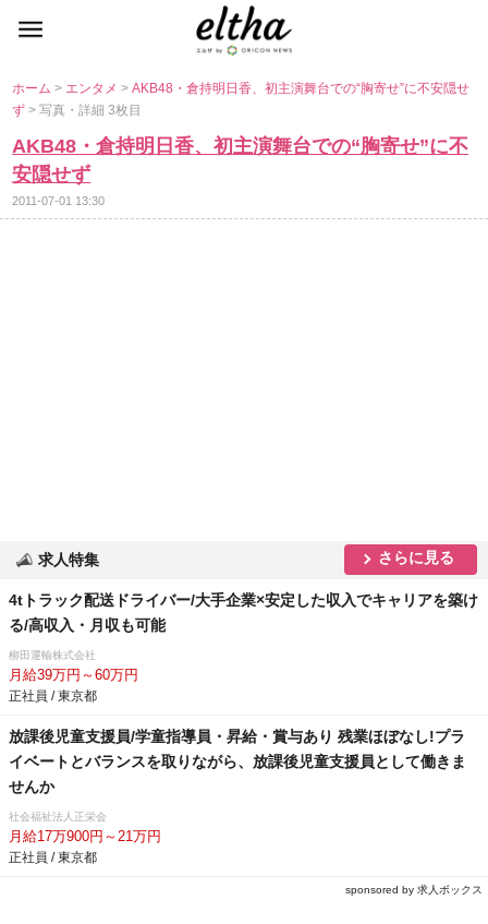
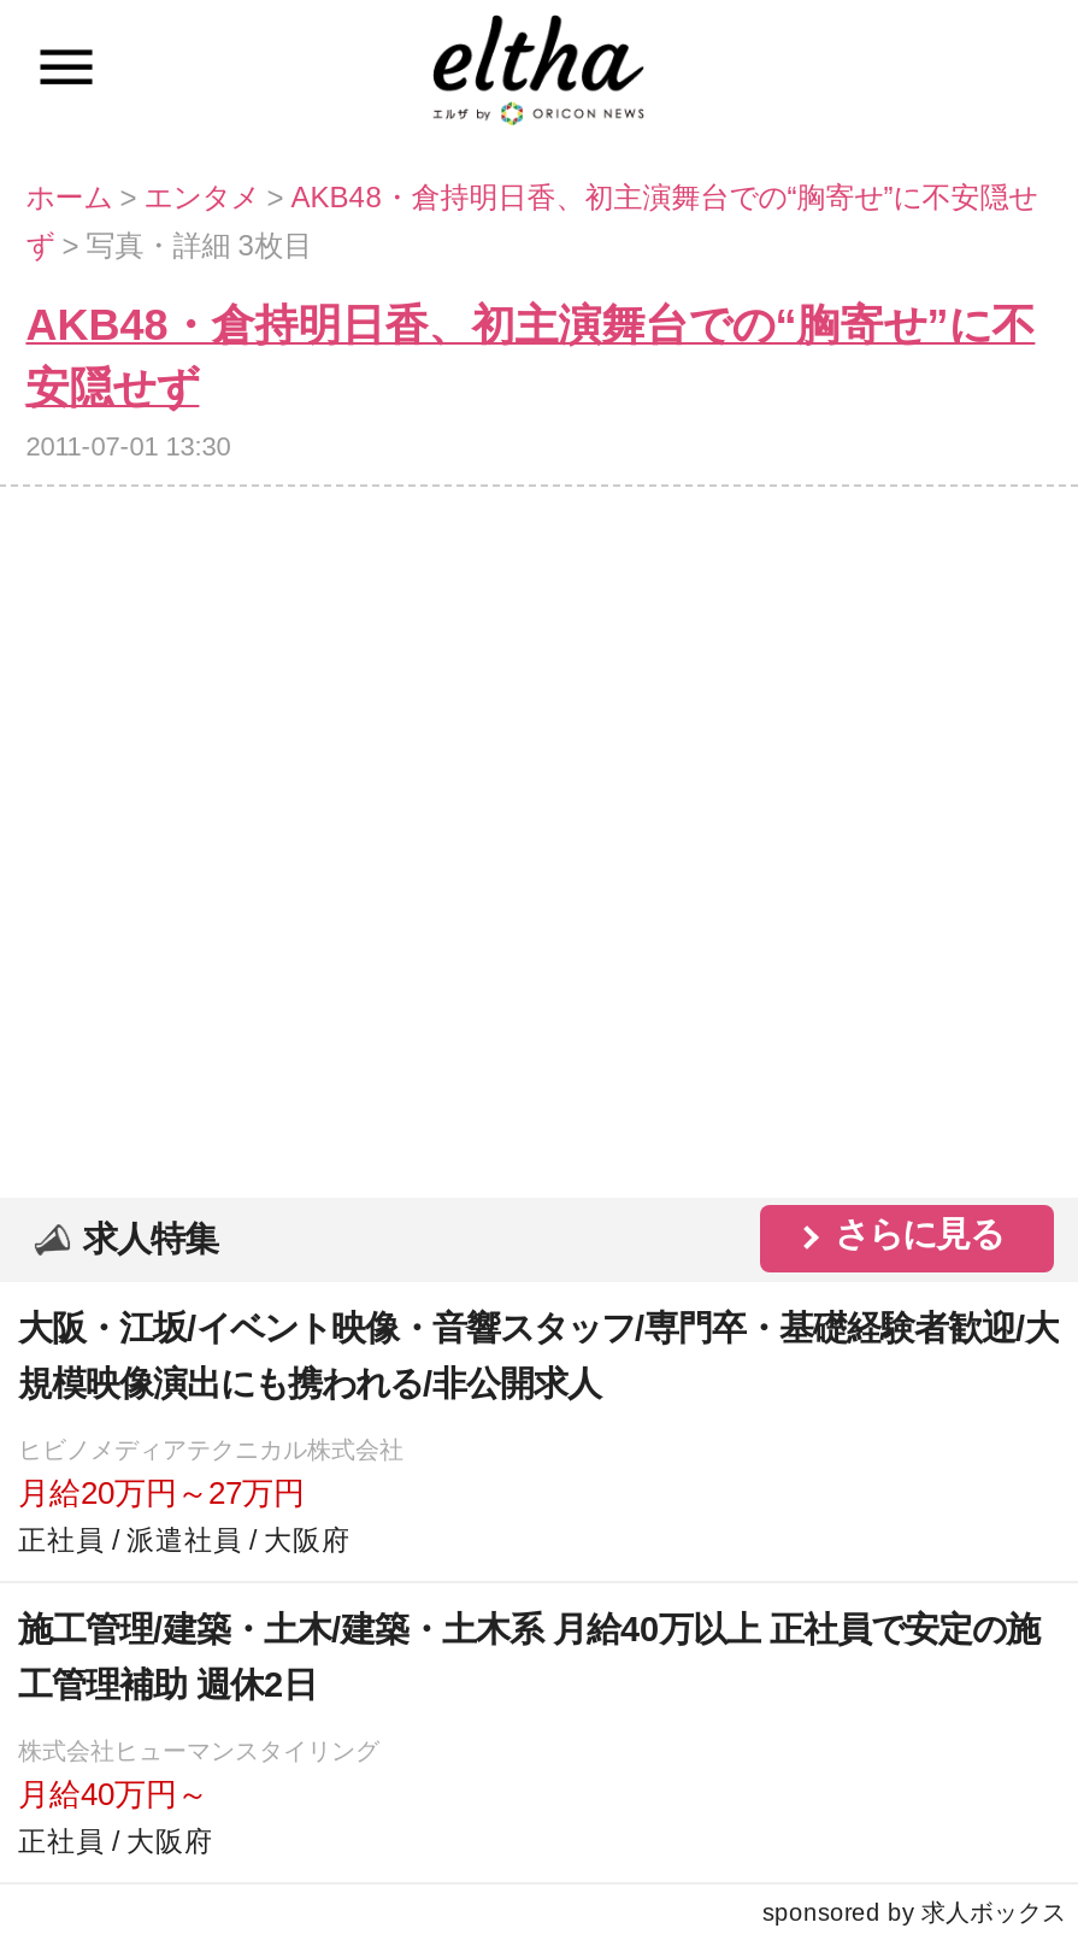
- 4tトラック配送ドライバー/大手企業×安定した収入でキャリアを築け
- る/高収入・月収も可能
+ 大阪・江坂/イベント映像・音響スタッフ/専門卒・基礎経験者歓迎/大
+ 規模映像演出にも携われる/非公開求人

- 柳田運輸株式会社
- 月給39万円～60万円
- 正社員 / 東京都
+ ヒビノメディアテクニカル株式会社
+ 月給20万円～27万円
+ 正社員 / 派遣社員 / 大阪府

- 放課後児童支援員/学童指導員・昇給・賞与あり 残業ほぼなし!プラ
- イベートとバランスを取りながら、放課後児童支援員として働きま
- せんか
+ 施工管理/建築・土木/建築・土木系 月給40万以上 正社員で安定の施
+ 工管理補助 週休2日

- 社会福祉法人正栄会
- 月給17万900円～21万円
- 正社員 / 東京都
+ 株式会社ヒューマンスタイリング
+ 月給40万円～
+ 正社員 / 大阪府
